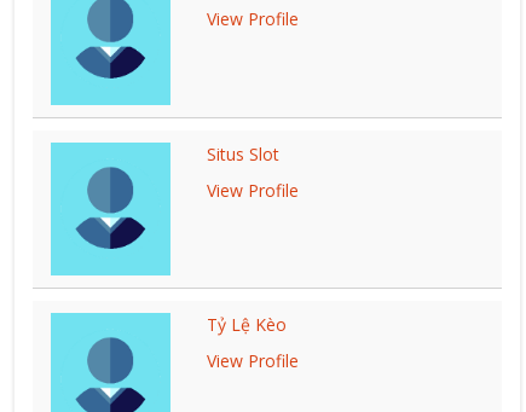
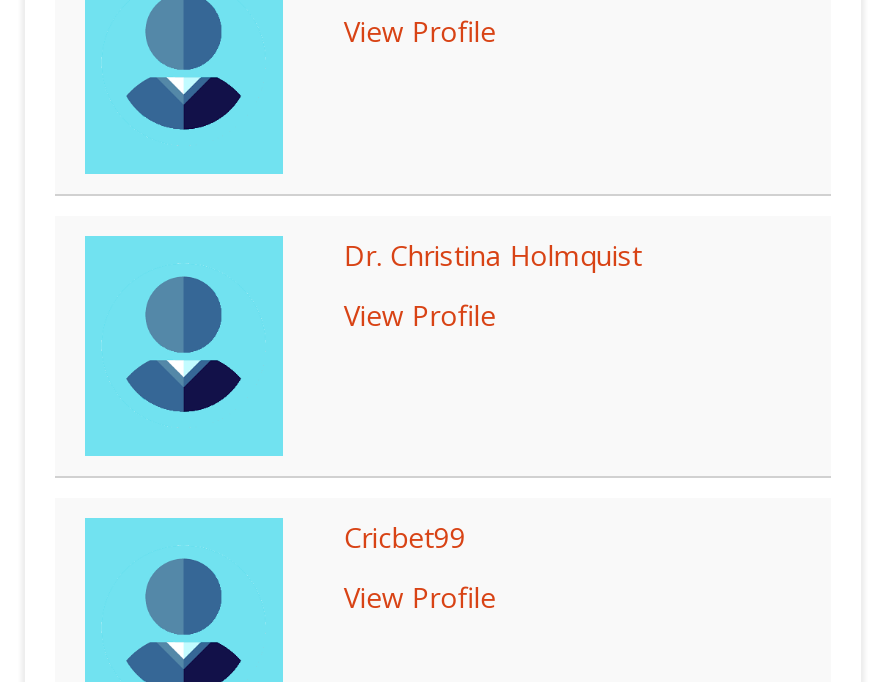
- Situs Slot
+ Dr. Christina Holmquist

- Tỷ Lệ Kèo
+ Cricbet99
